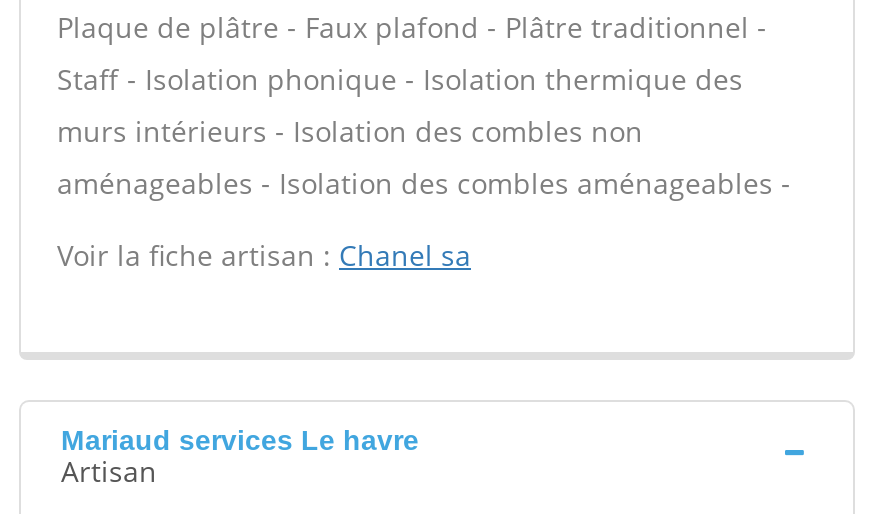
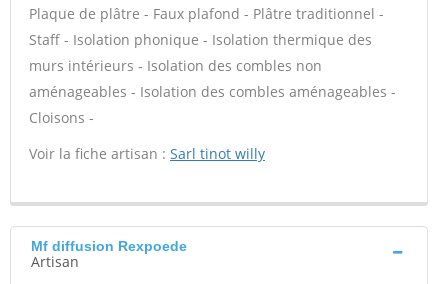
- Voir la fiche artisan : Chanel sa
+ Cloisons -
+ Voir la fiche artisan : Sarl tinot willy

- Mariaud services Le havre
+ Mf diffusion Rexpoede
